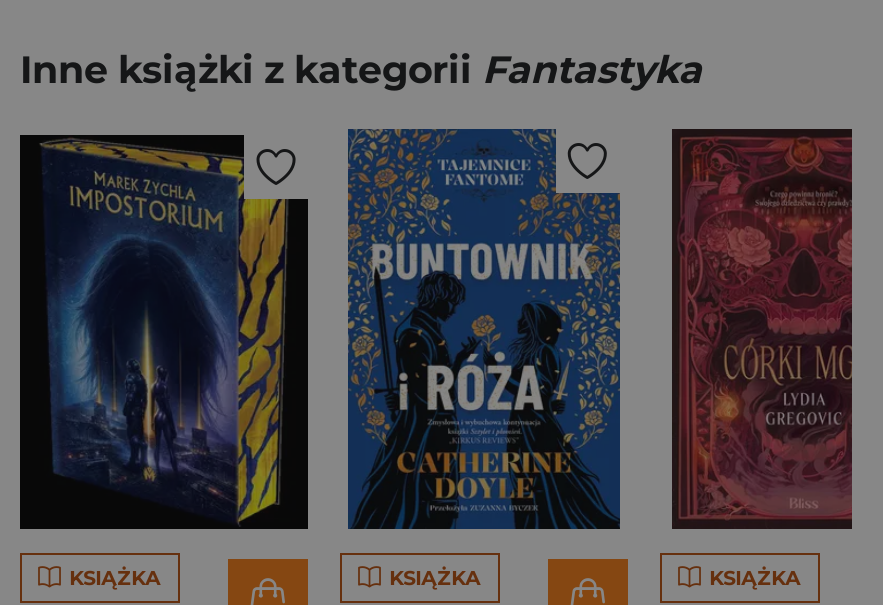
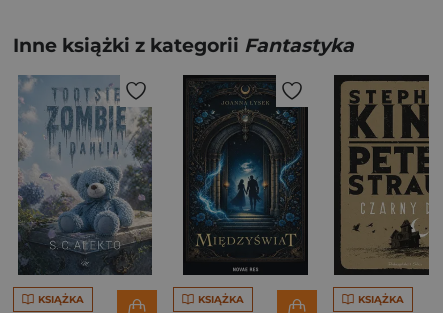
- [image]
+ [image]

- [image]
+ [image]

- [image]
+ [image]
